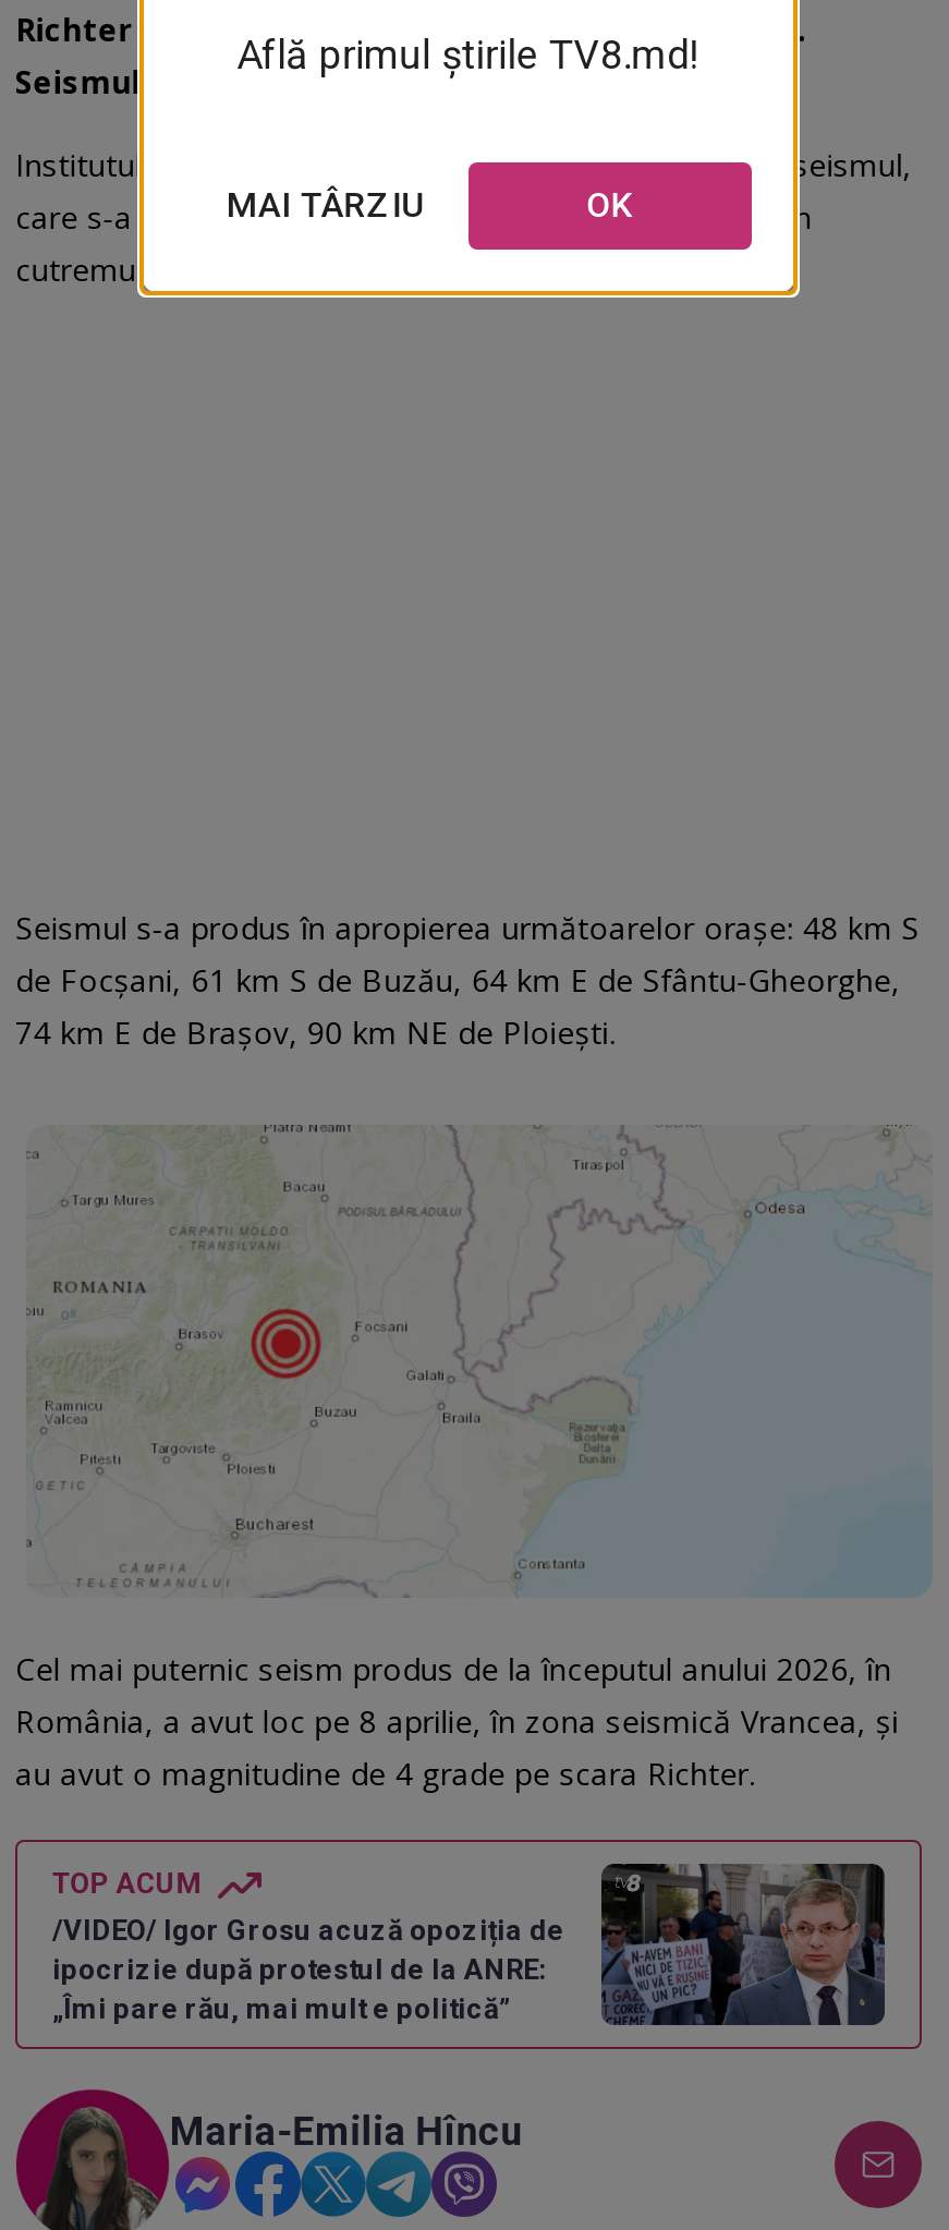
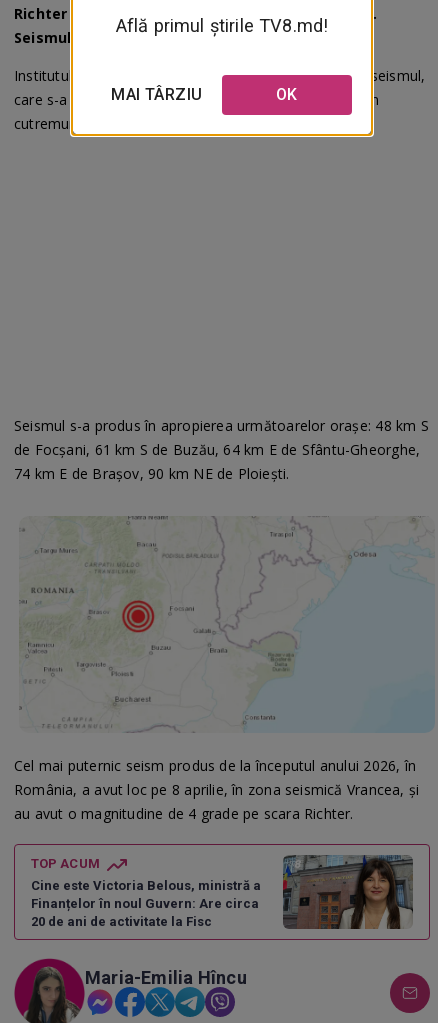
- [image]
- /VIDEO/ Igor Grosu acuză opoziția de
- ipocrizie după protestul de la ANRE:
- „Îmi pare rău, mai mult e politică”
+ [image]
+ Cine este Victoria Belous, ministră a
+ Finanțelor în noul Guvern: Are circa
+ 20 de ani de activitate la Fisc
